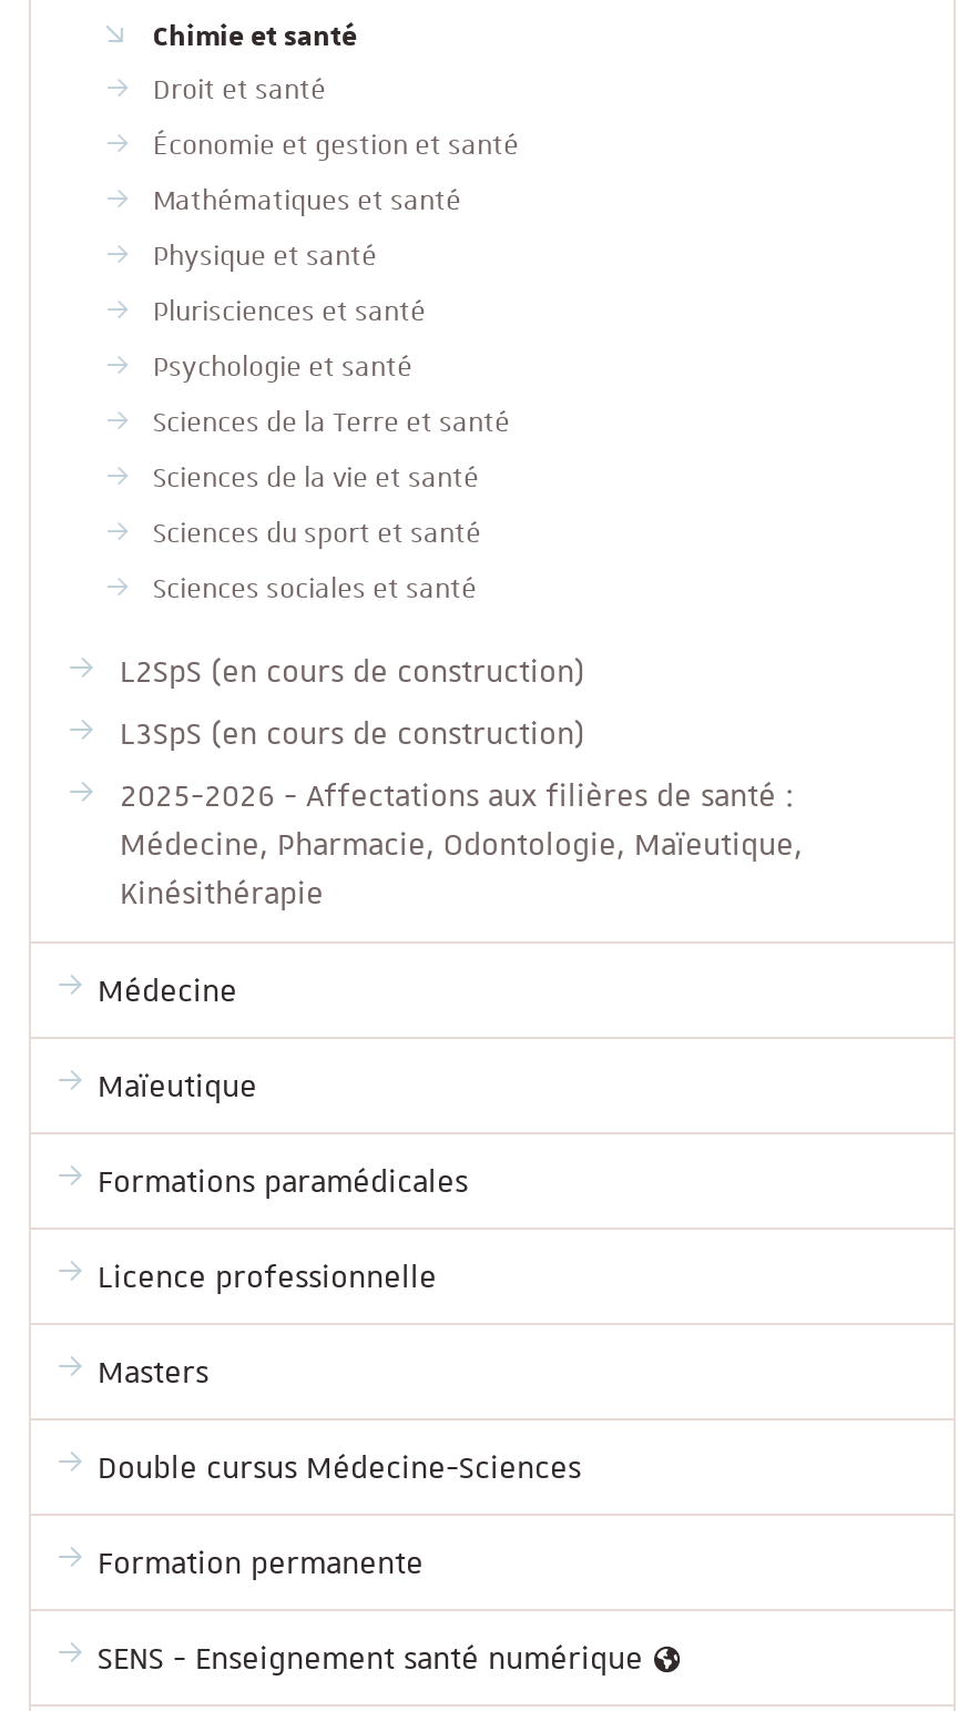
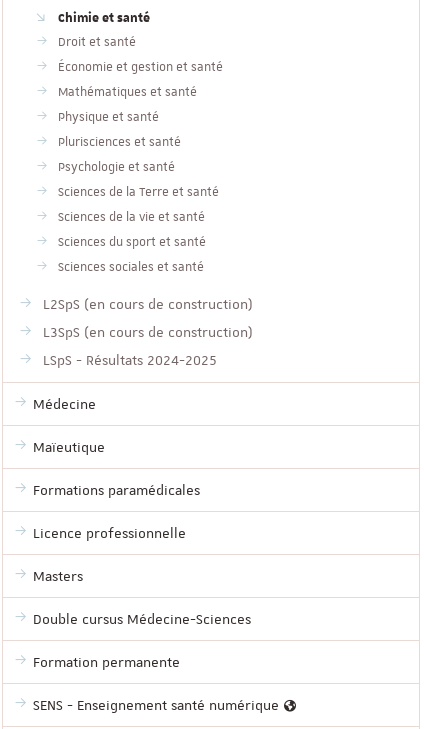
- 2025-2026 - Affectations aux filières de santé :
- Médecine, Pharmacie, Odontologie, Maïeutique,
- Kinésithérapie
+ LSpS - Résultats 2024-2025
